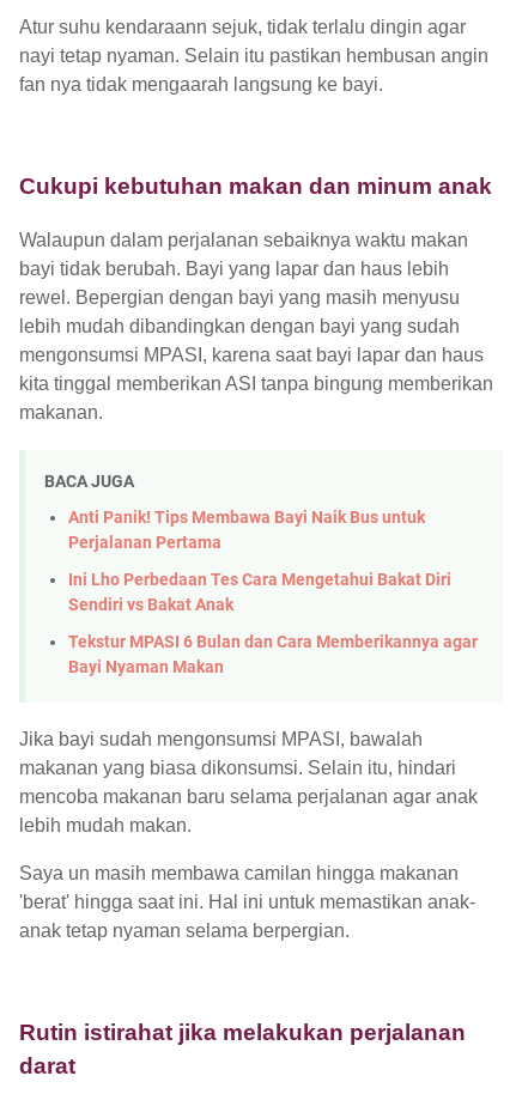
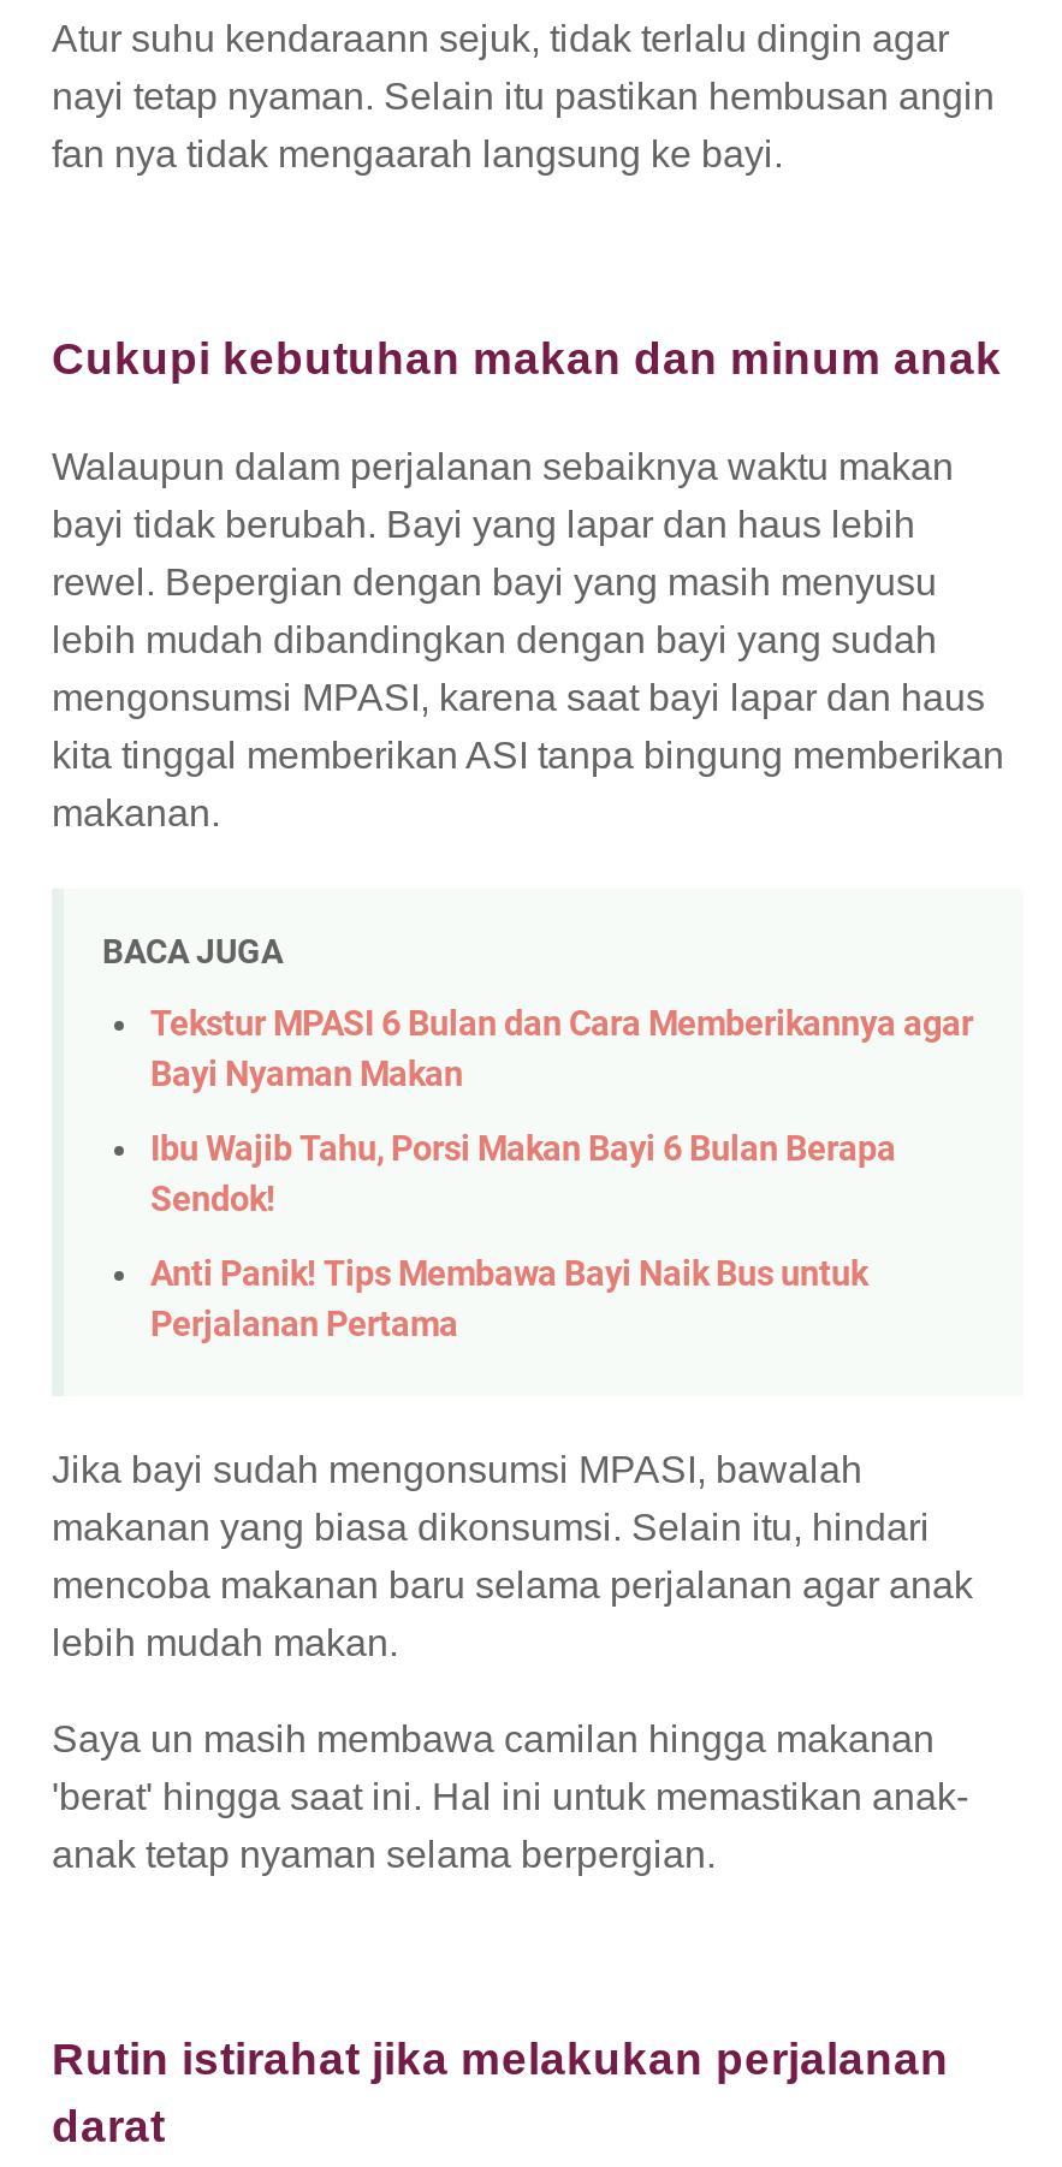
+ Ibu Wajib Tahu, Porsi Makan Bayi 6 Bulan Berapa
+ Sendok!

moved down: Anti Panik! Tips Membawa Bayi Naik Bus untuk | Perjalanan Pertama

- Ini Lho Perbedaan Tes Cara Mengetahui Bakat Diri
- Sendiri vs Bakat Anak

moved up: Tekstur MPASI 6 Bulan dan Cara Memberikannya agar | Bayi Nyaman Makan
